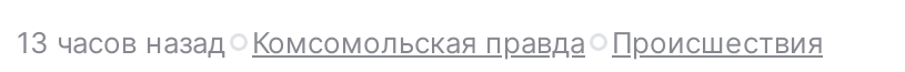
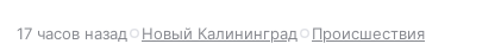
- 13 часов назад
- Комсомольская правда
+ 17 часов назад
+ Новый Калининград
